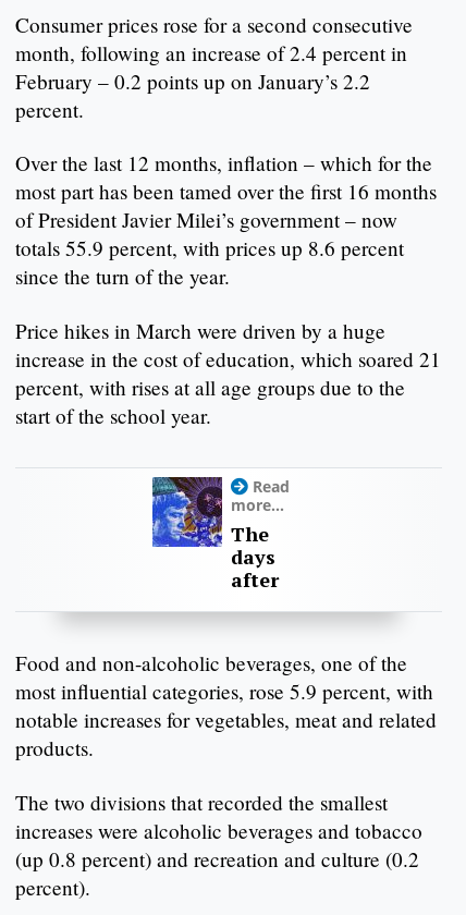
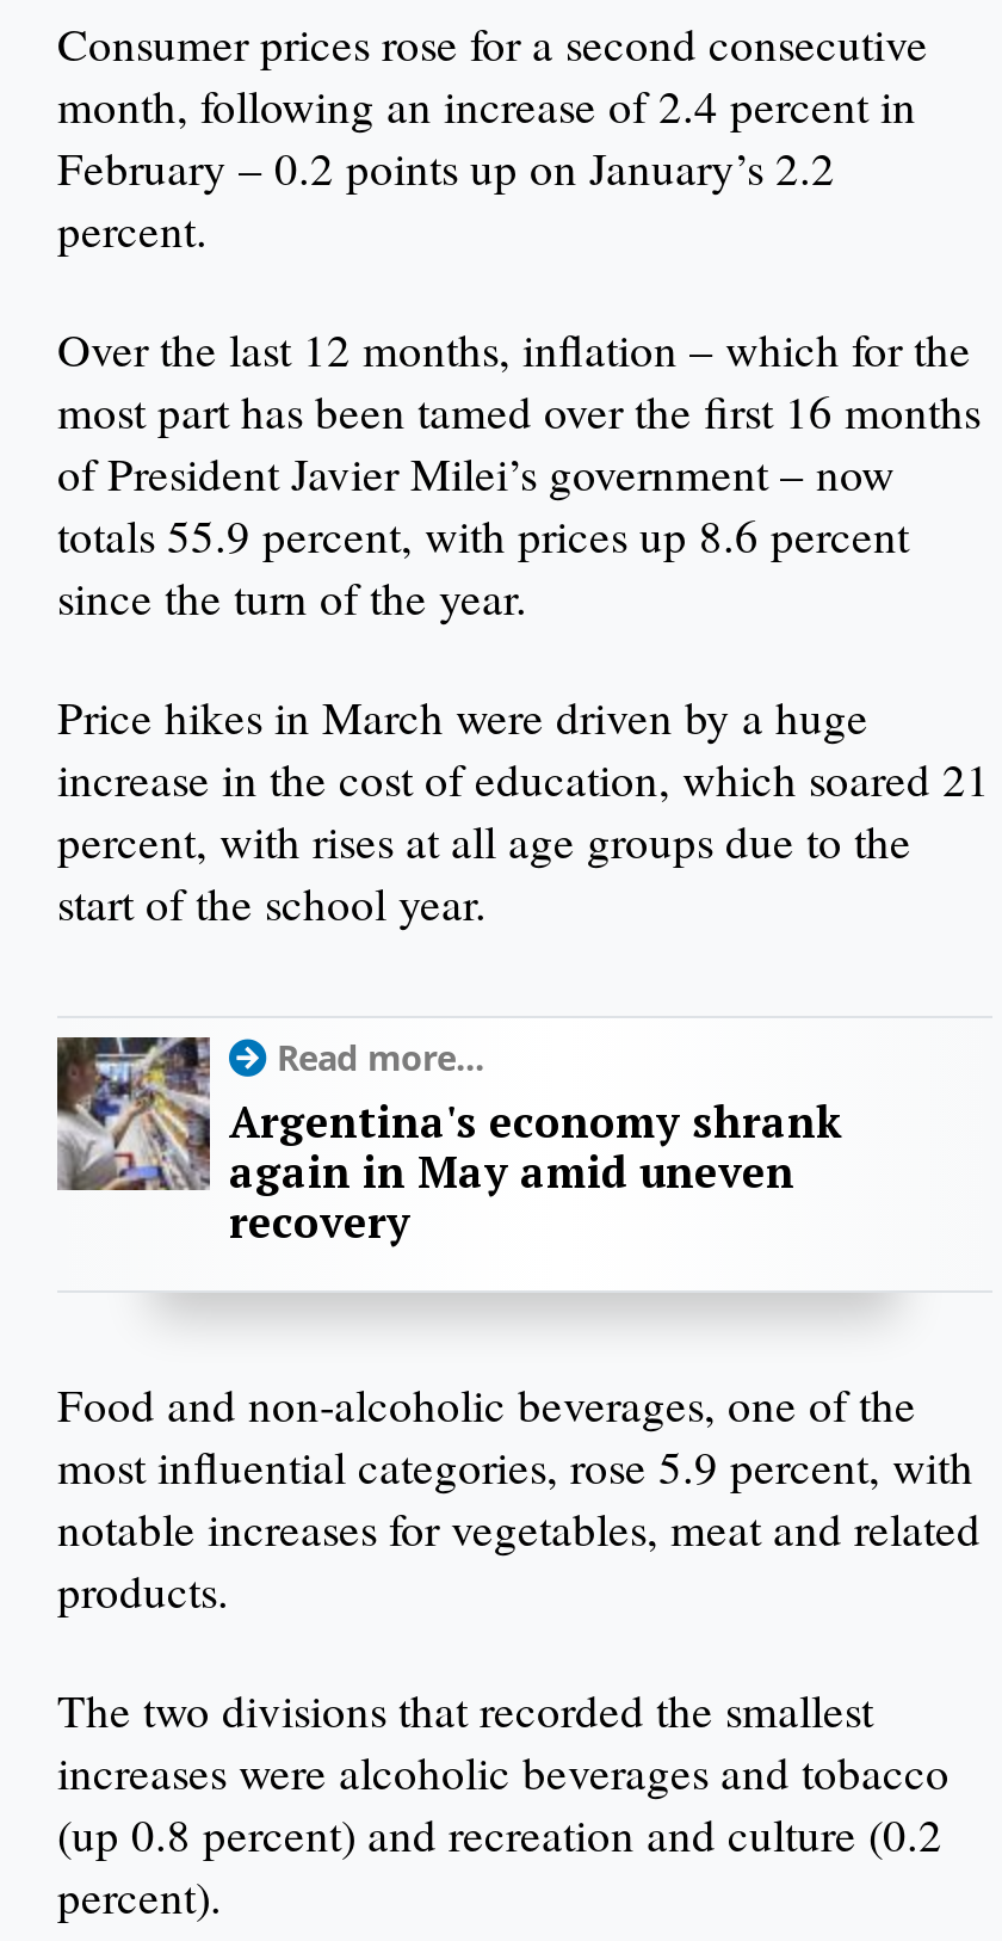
+ [image]

- Read
- more...
- The
- days
- after
+ Read more...
+ Argentina's economy shrank
+ again in May amid uneven
+ recovery
